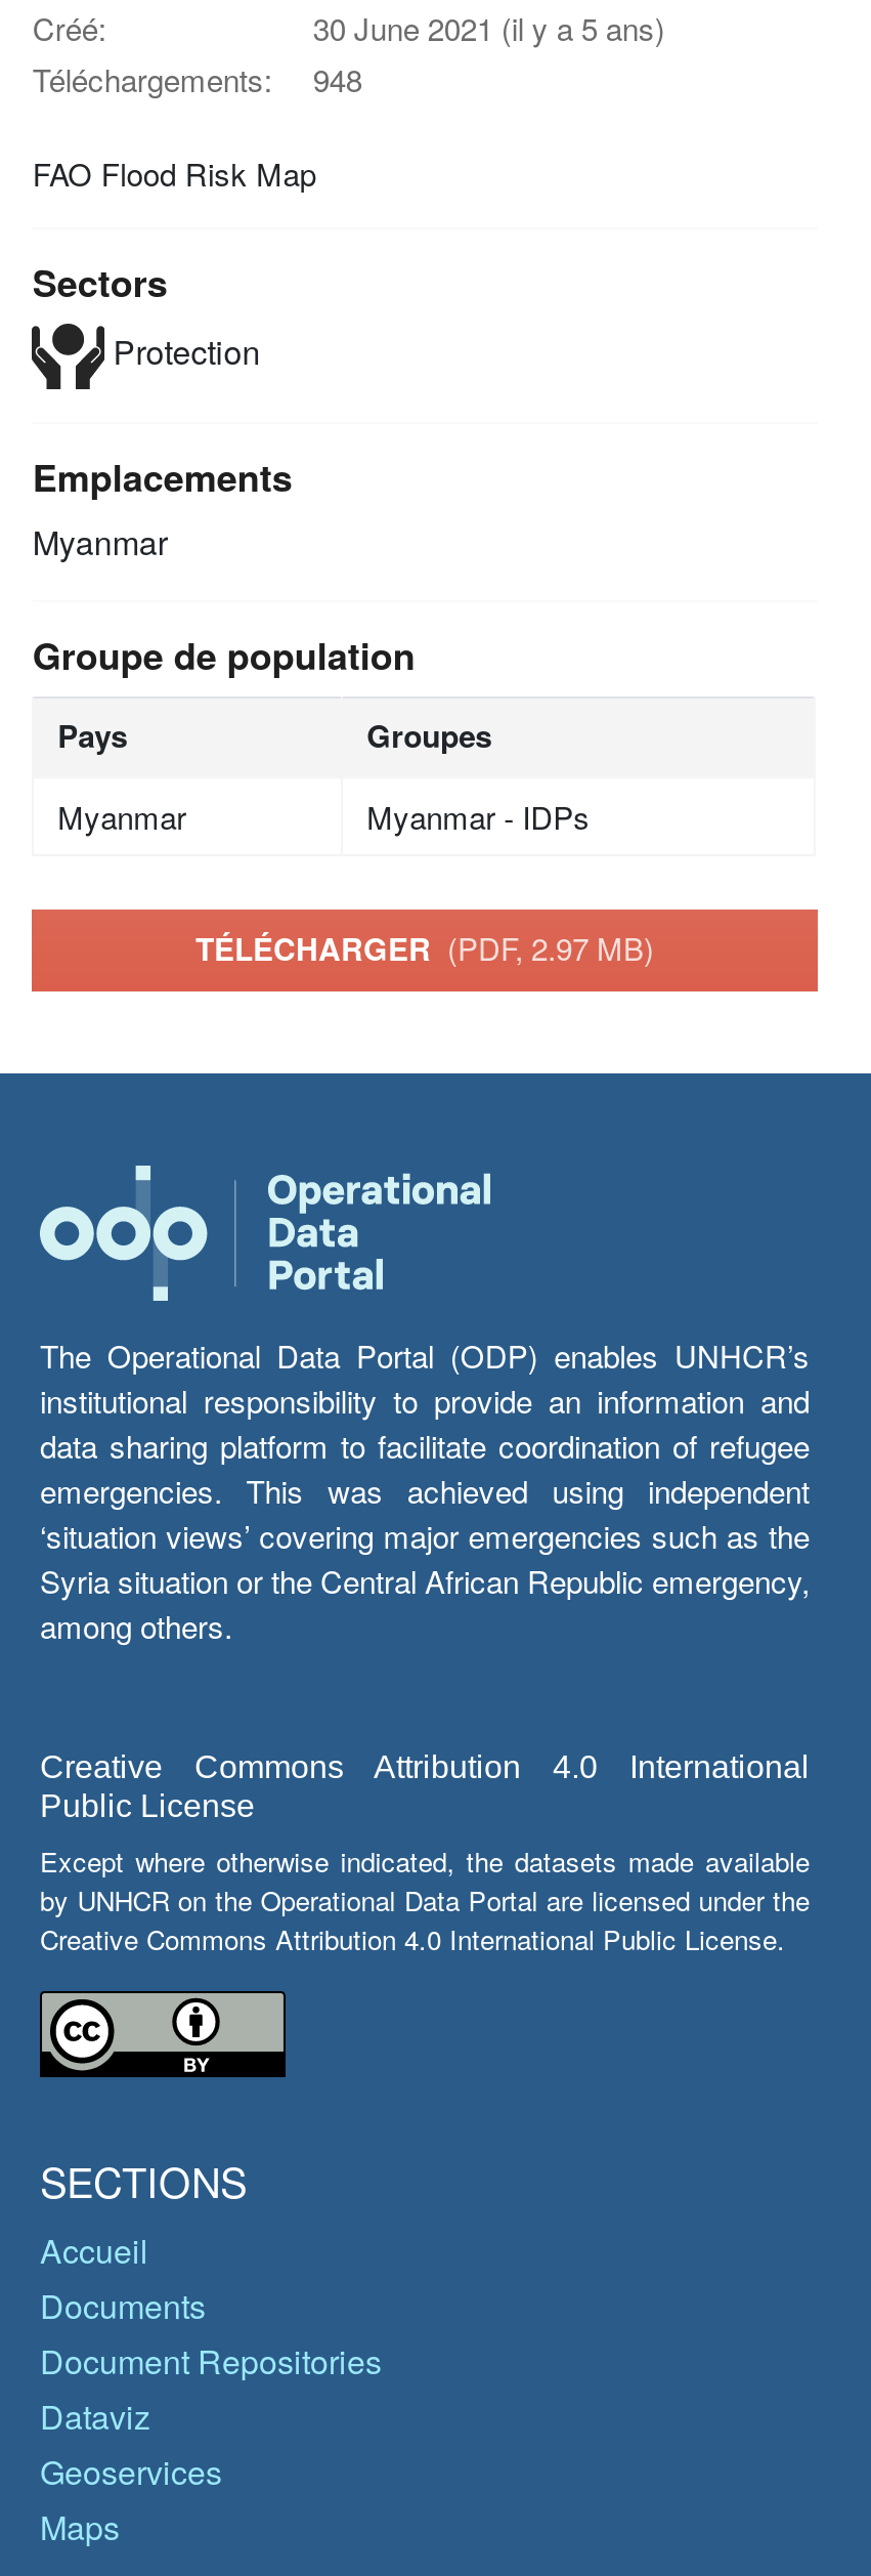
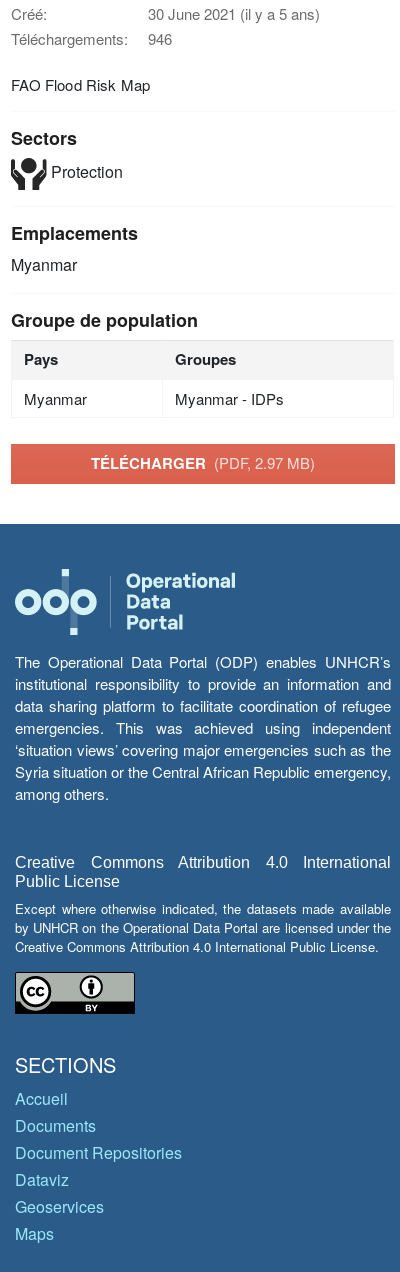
- Téléchargements: 948
+ Téléchargements: 946
